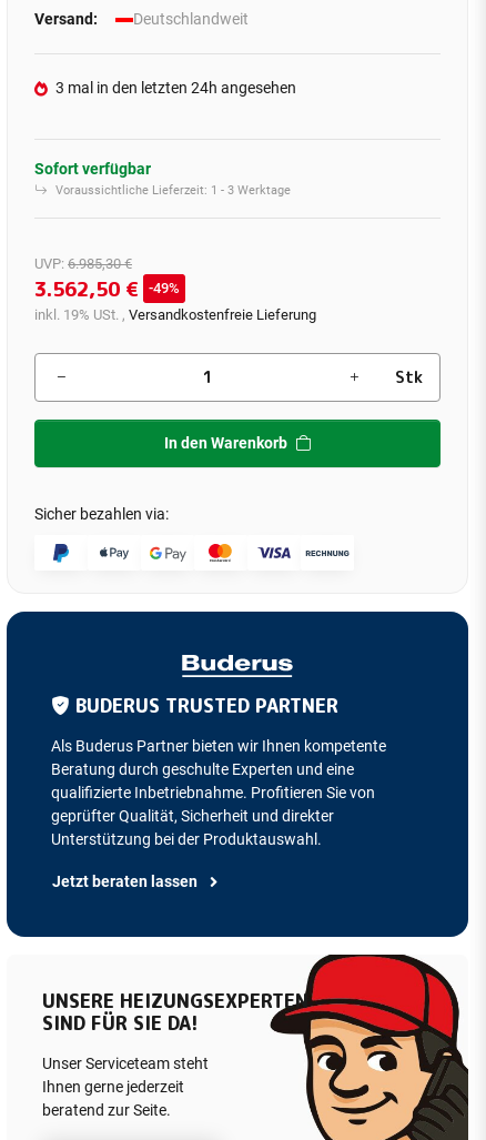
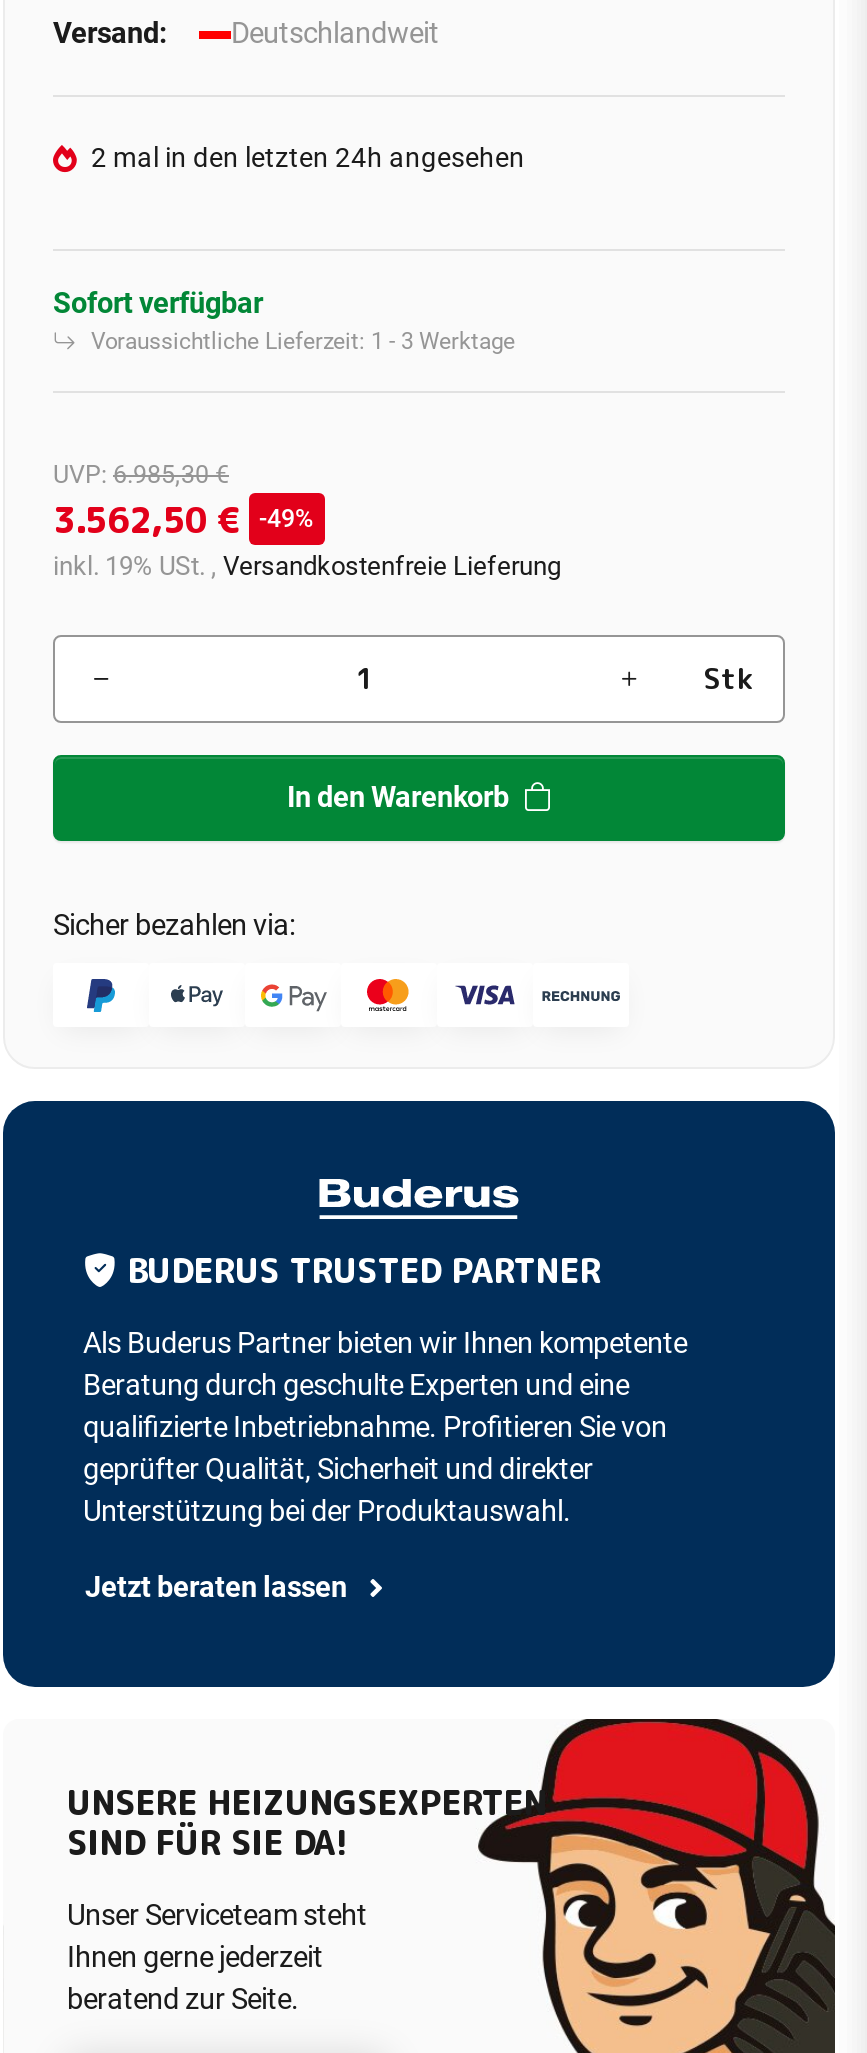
- 3 mal in den letzten 24h angesehen
+ 2 mal in den letzten 24h angesehen
